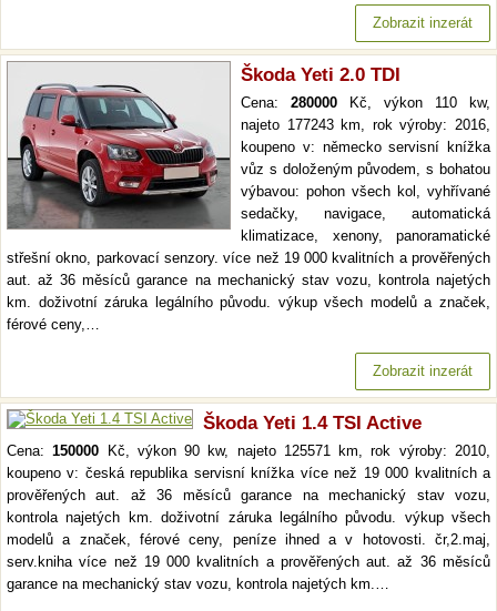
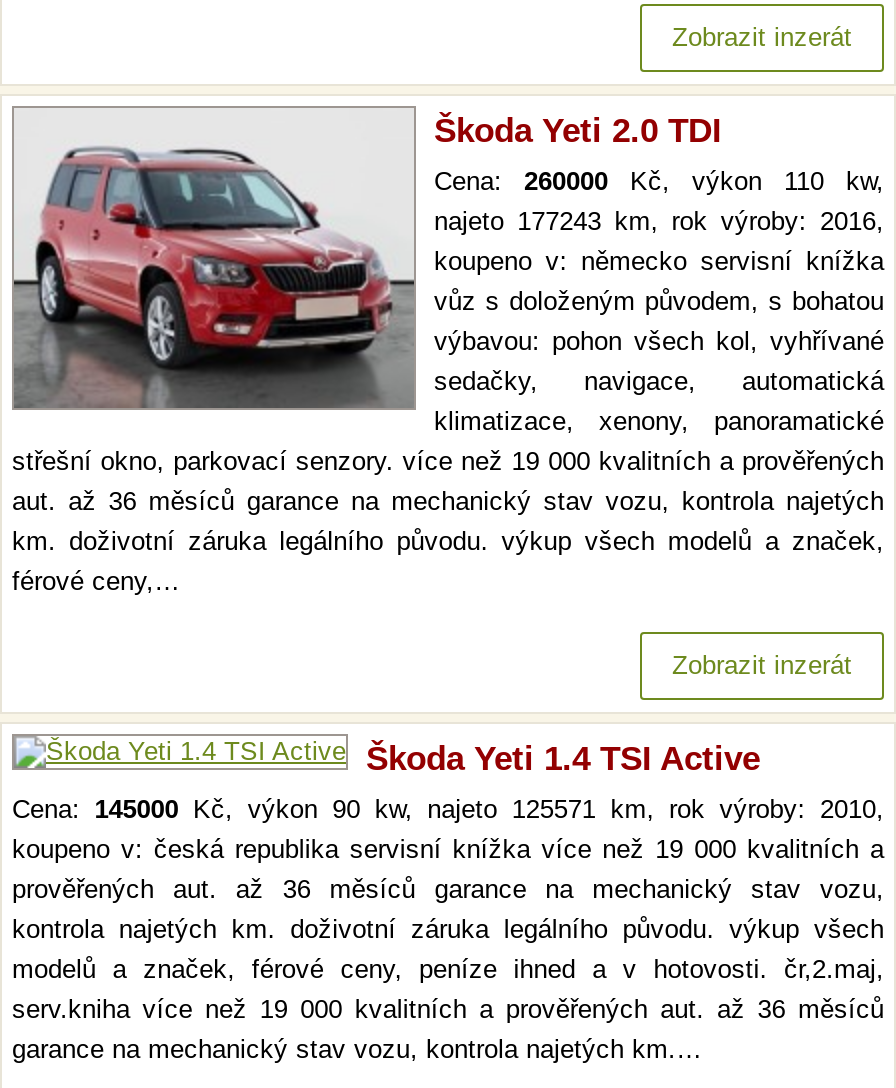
- Cena: 280000 Kč, výkon 110 kw,
+ Cena: 260000 Kč, výkon 110 kw,

- Cena: 150000 Kč, výkon 90 kw, najeto 125571 km, rok výroby: 2010,
+ Cena: 145000 Kč, výkon 90 kw, najeto 125571 km, rok výroby: 2010,
